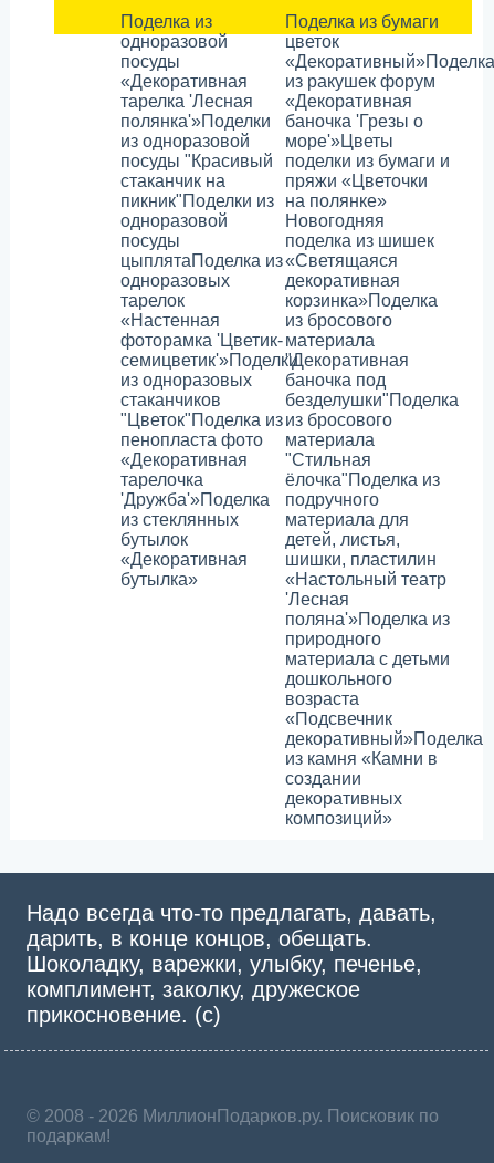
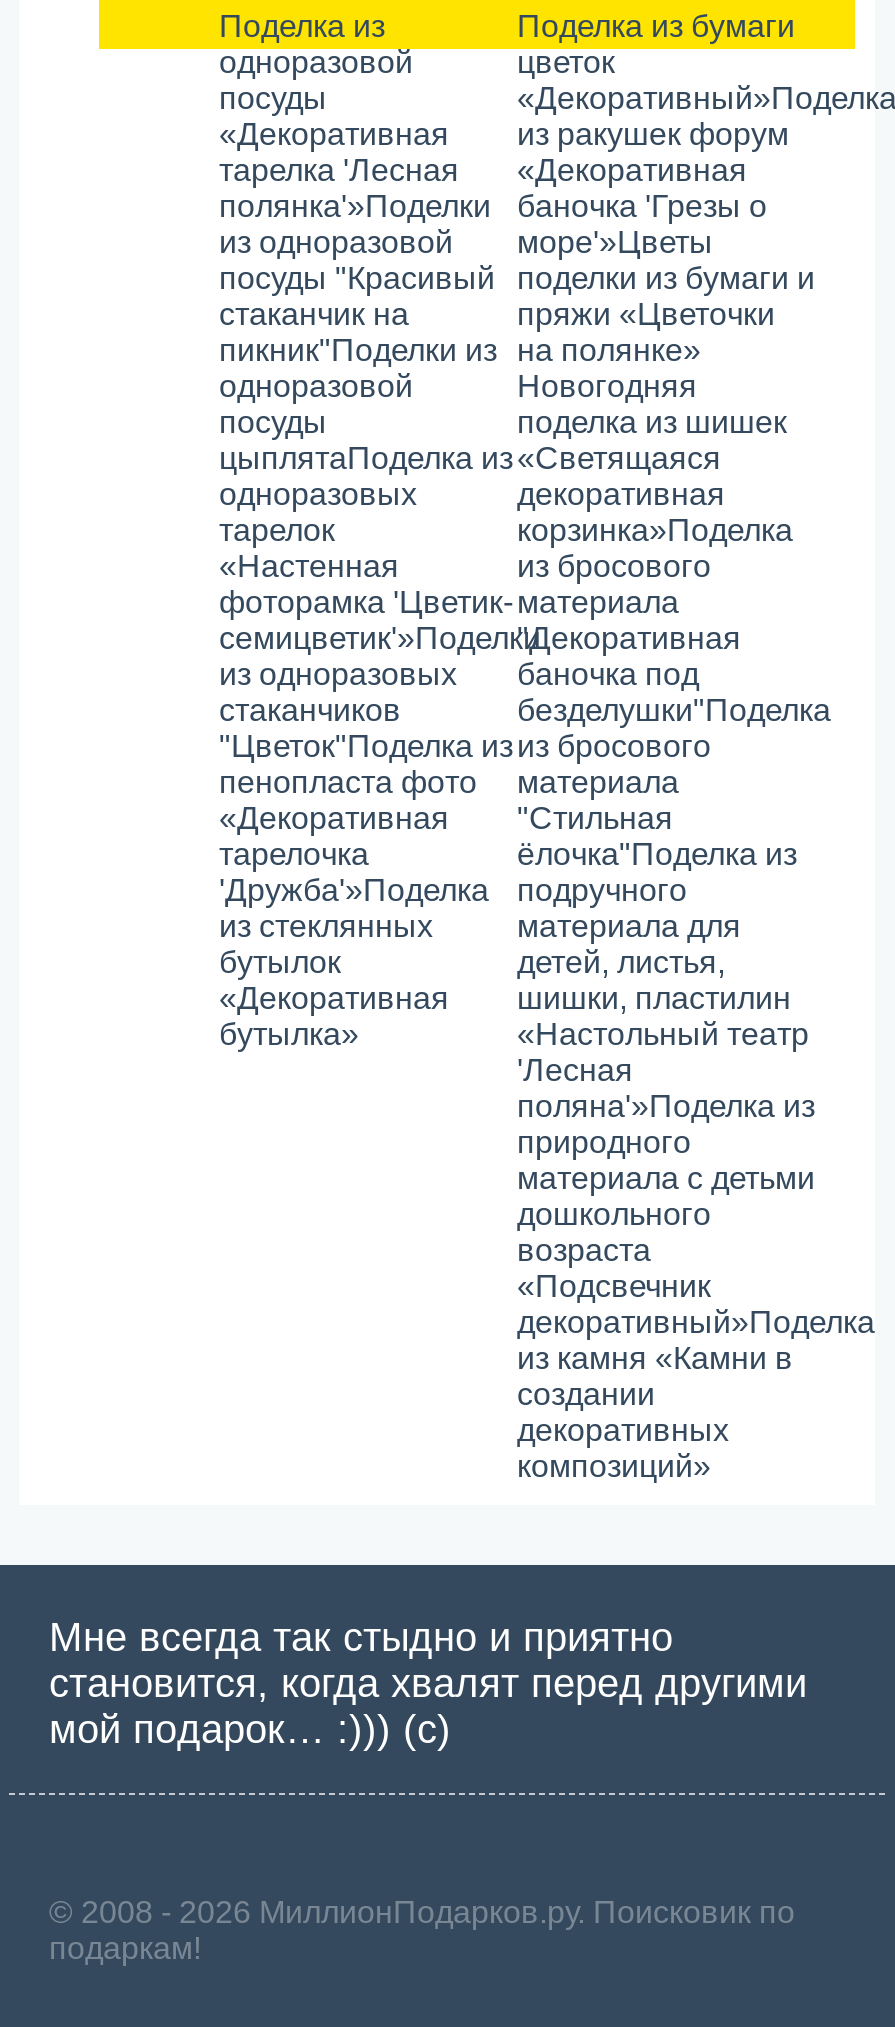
- Надо всегда что-то предлагать, давать,
- дарить, в конце концов, обещать.
- Шоколадку, варежки, улыбку, печенье,
- комплимент, заколку, дружеское
- прикосновение. (с)
+ Мне всегда так стыдно и приятно
+ становится, когда хвалят перед другими
+ мой подарок… :))) (с)
